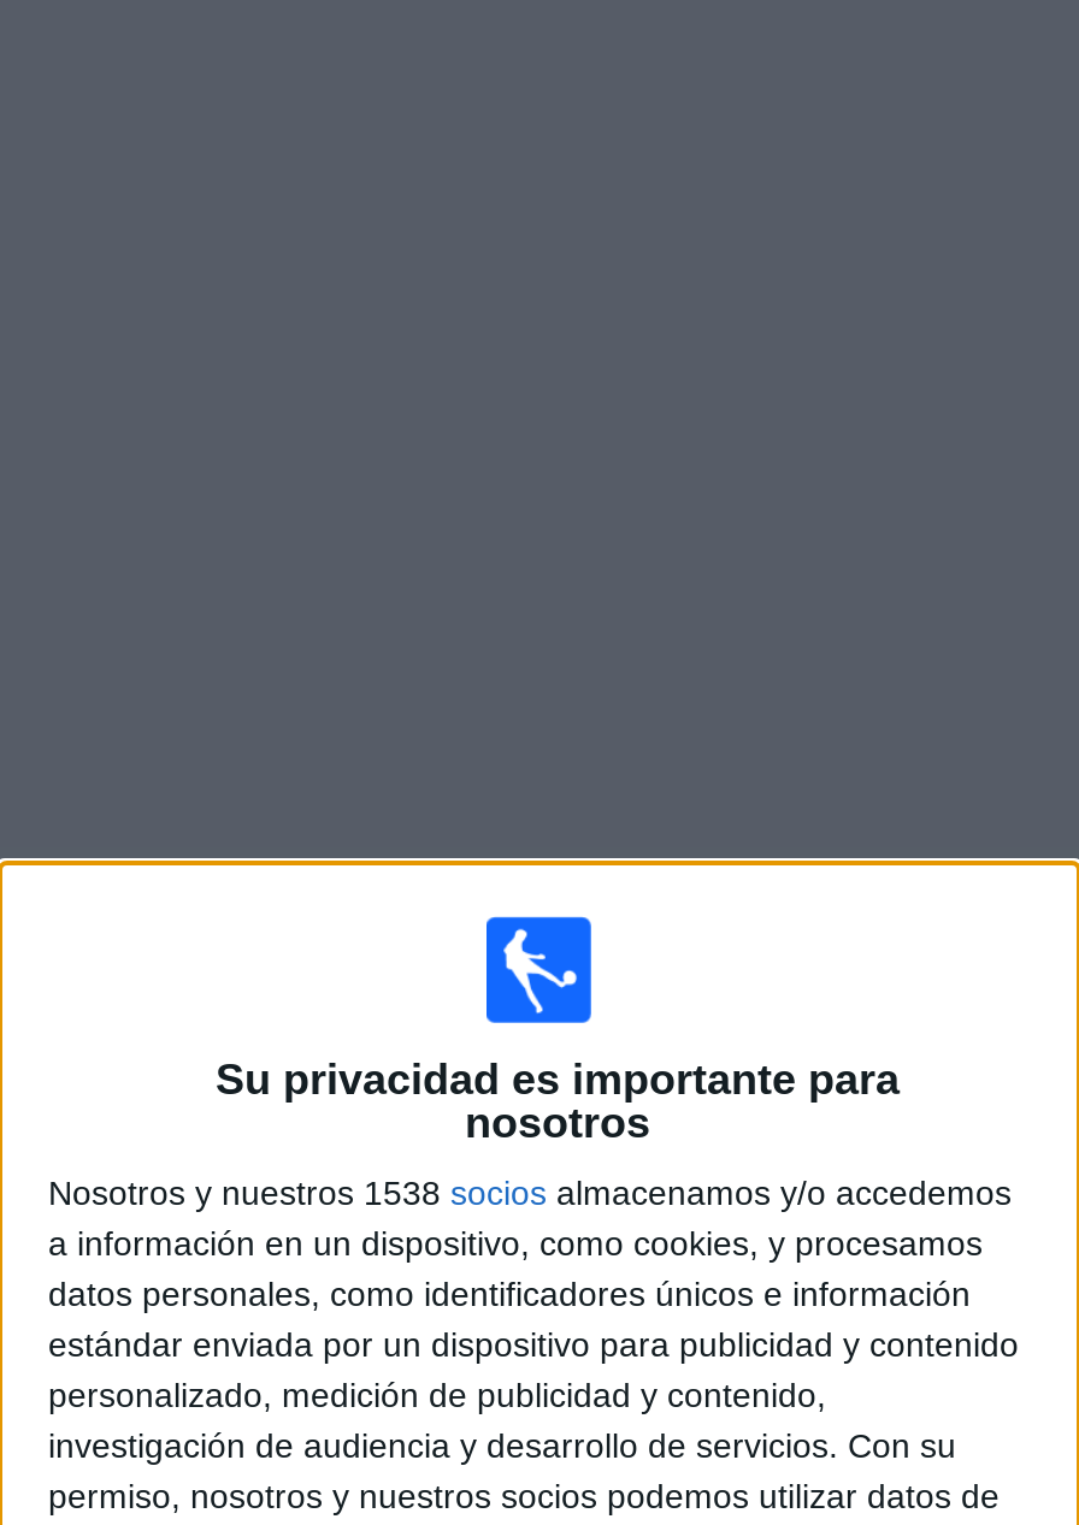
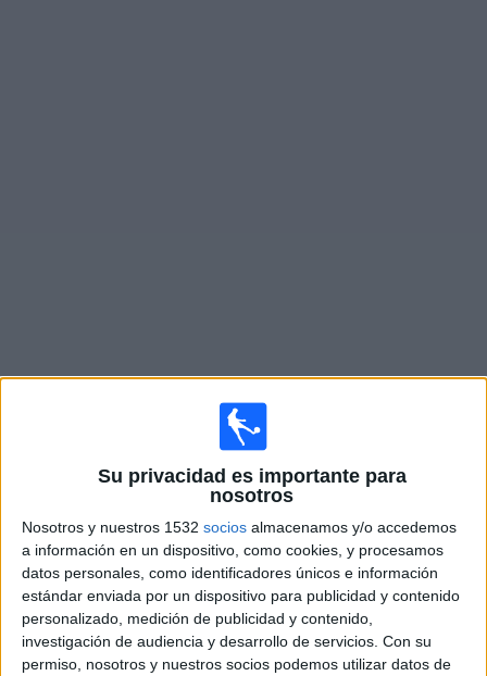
- Nosotros y nuestros 1538 socios almacenamos y/o accedemos
+ Nosotros y nuestros 1532 socios almacenamos y/o accedemos
